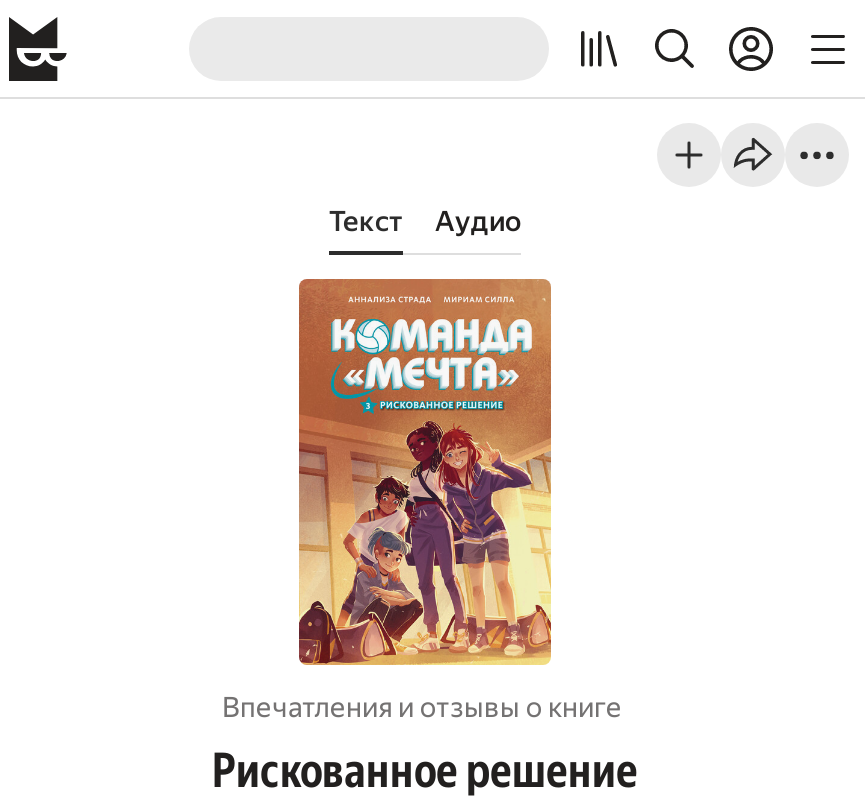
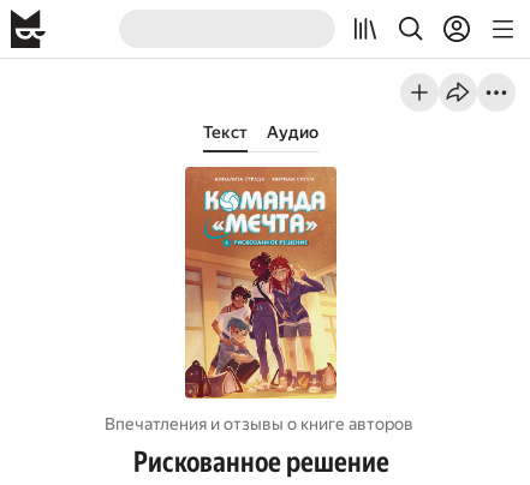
- Впечатления и отзывы о книге
+ Впечатления и отзывы о книге авторов
